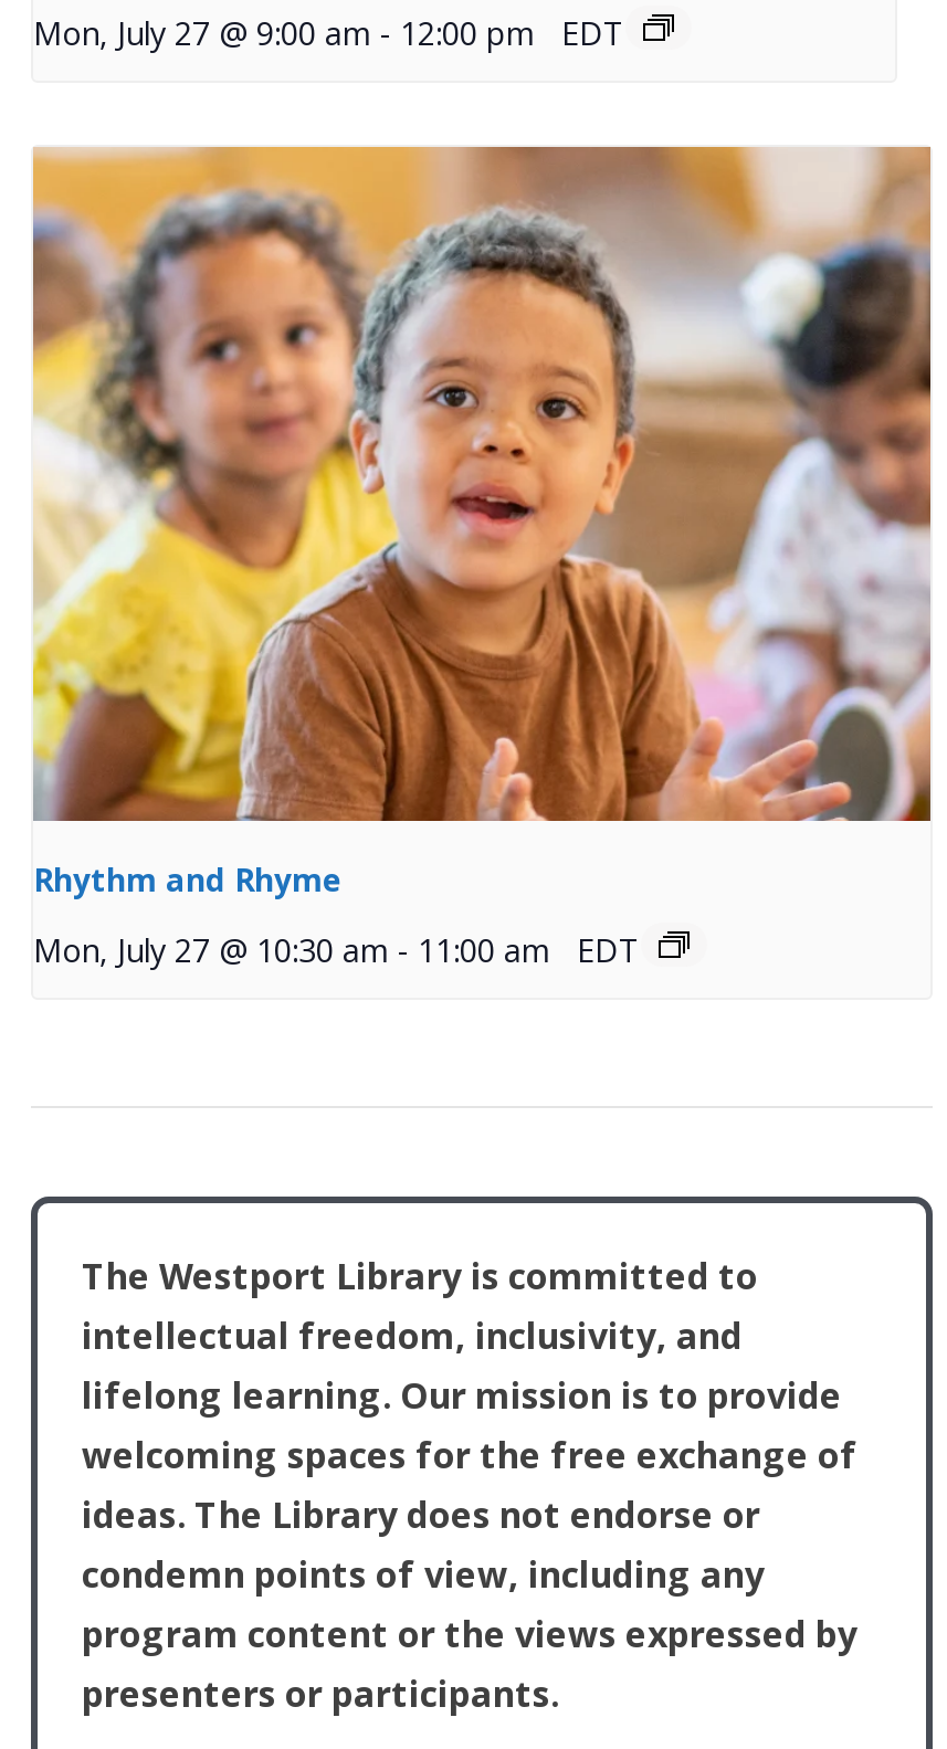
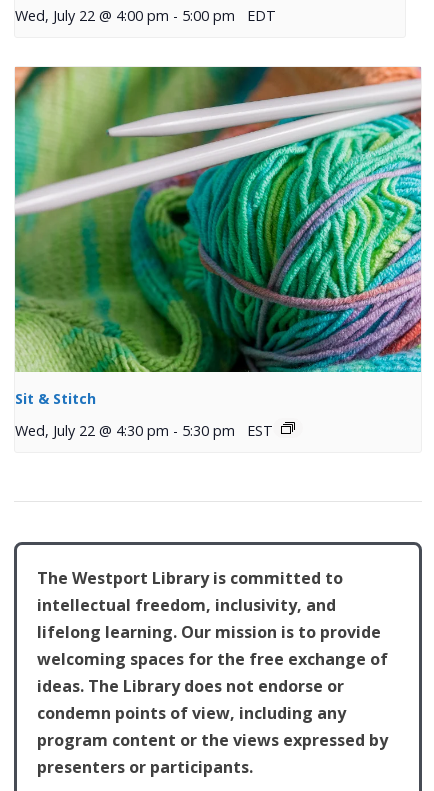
- Mon, July 27 @ 9:00 am - 12:00 pm EDT
+ Wed, July 22 @ 4:00 pm - 5:00 pm EDT

- [image]
- Rhythm and Rhyme
+ [image]
+ Sit & Stitch

- Mon, July 27 @ 10:30 am - 11:00 am
- EDT
+ Wed, July 22 @ 4:30 pm - 5:30 pm
+ EST
